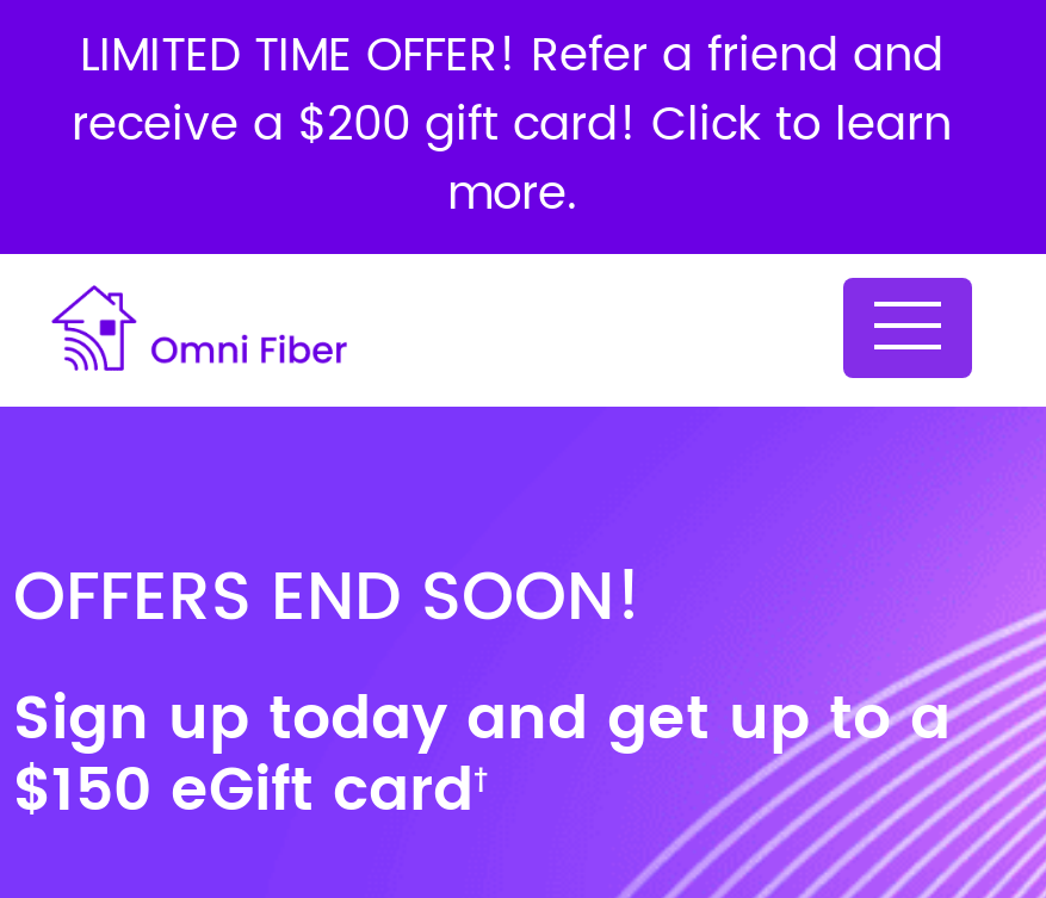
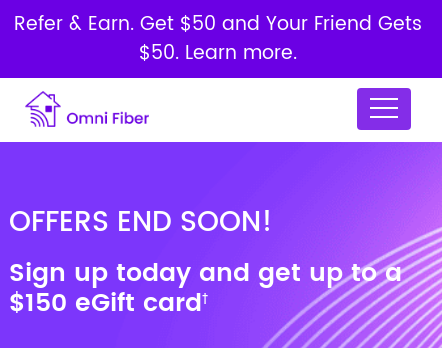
- LIMITED TIME OFFER! Refer a friend and
- receive a $200 gift card! Click to learn
- more.
+ Refer & Earn. Get $50 and Your Friend Gets
+ $50. Learn more.
